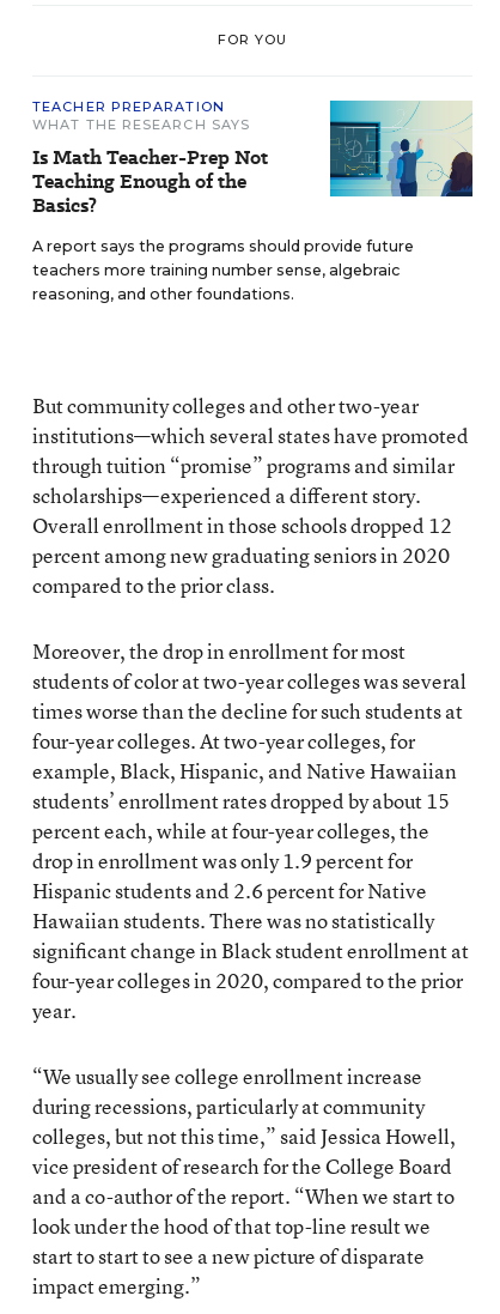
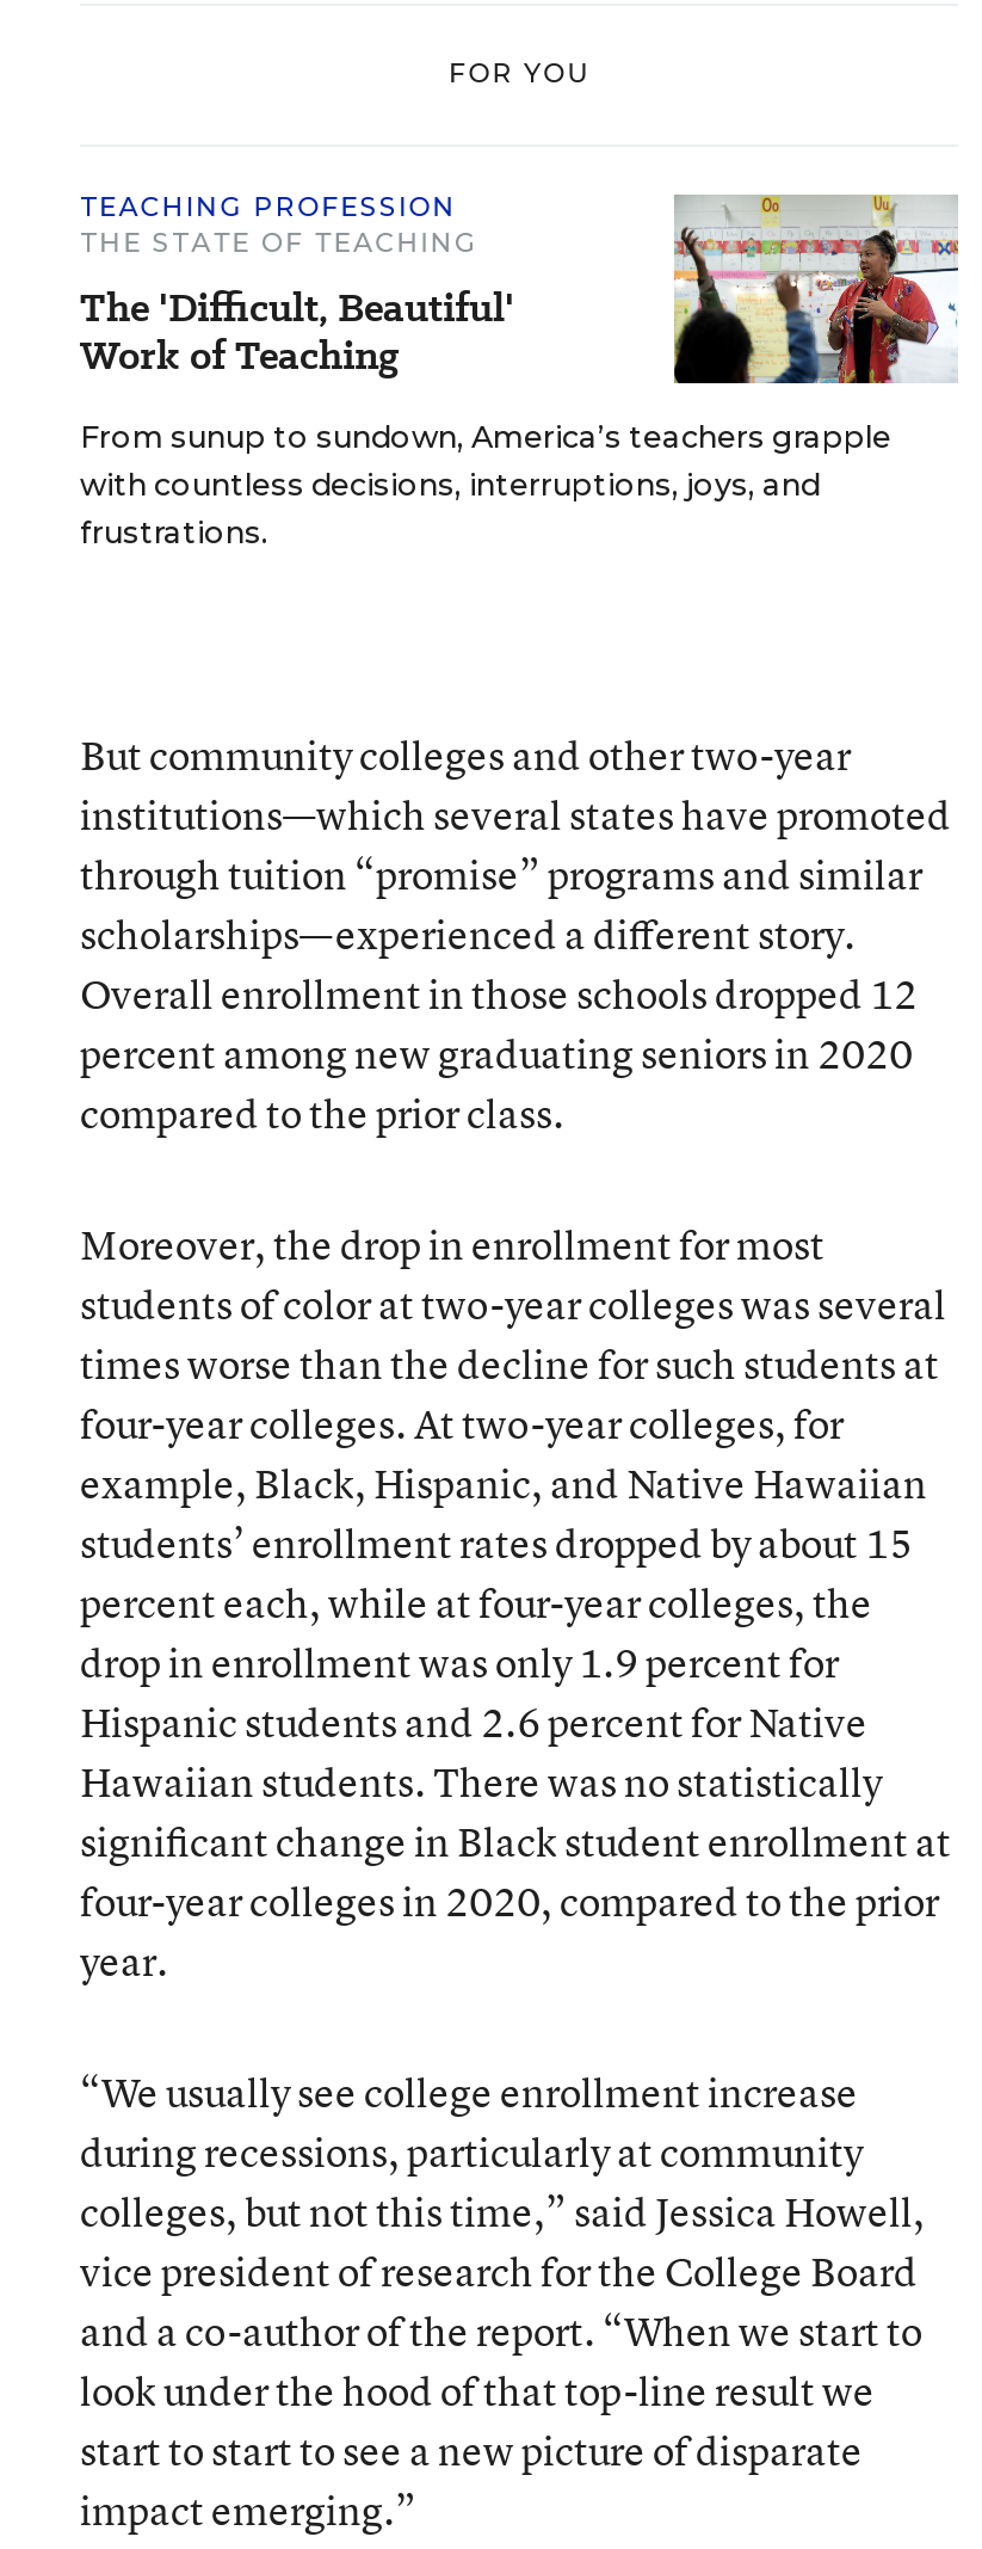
- TEACHER PREPARATION
- WHAT THE RESEARCH SAYS
- Is Math Teacher-Prep Not
- Teaching Enough of the
- Basics?
+ TEACHING PROFESSION
+ THE STATE OF TEACHING
+ The 'Difficult, Beautiful'
+ Work of Teaching

- [image]
- A report says the programs should provide future
- teachers more training number sense, algebraic
- reasoning, and other foundations.
+ [image]
+ From sunup to sundown, America’s teachers grapple
+ with countless decisions, interruptions, joys, and
+ frustrations.
